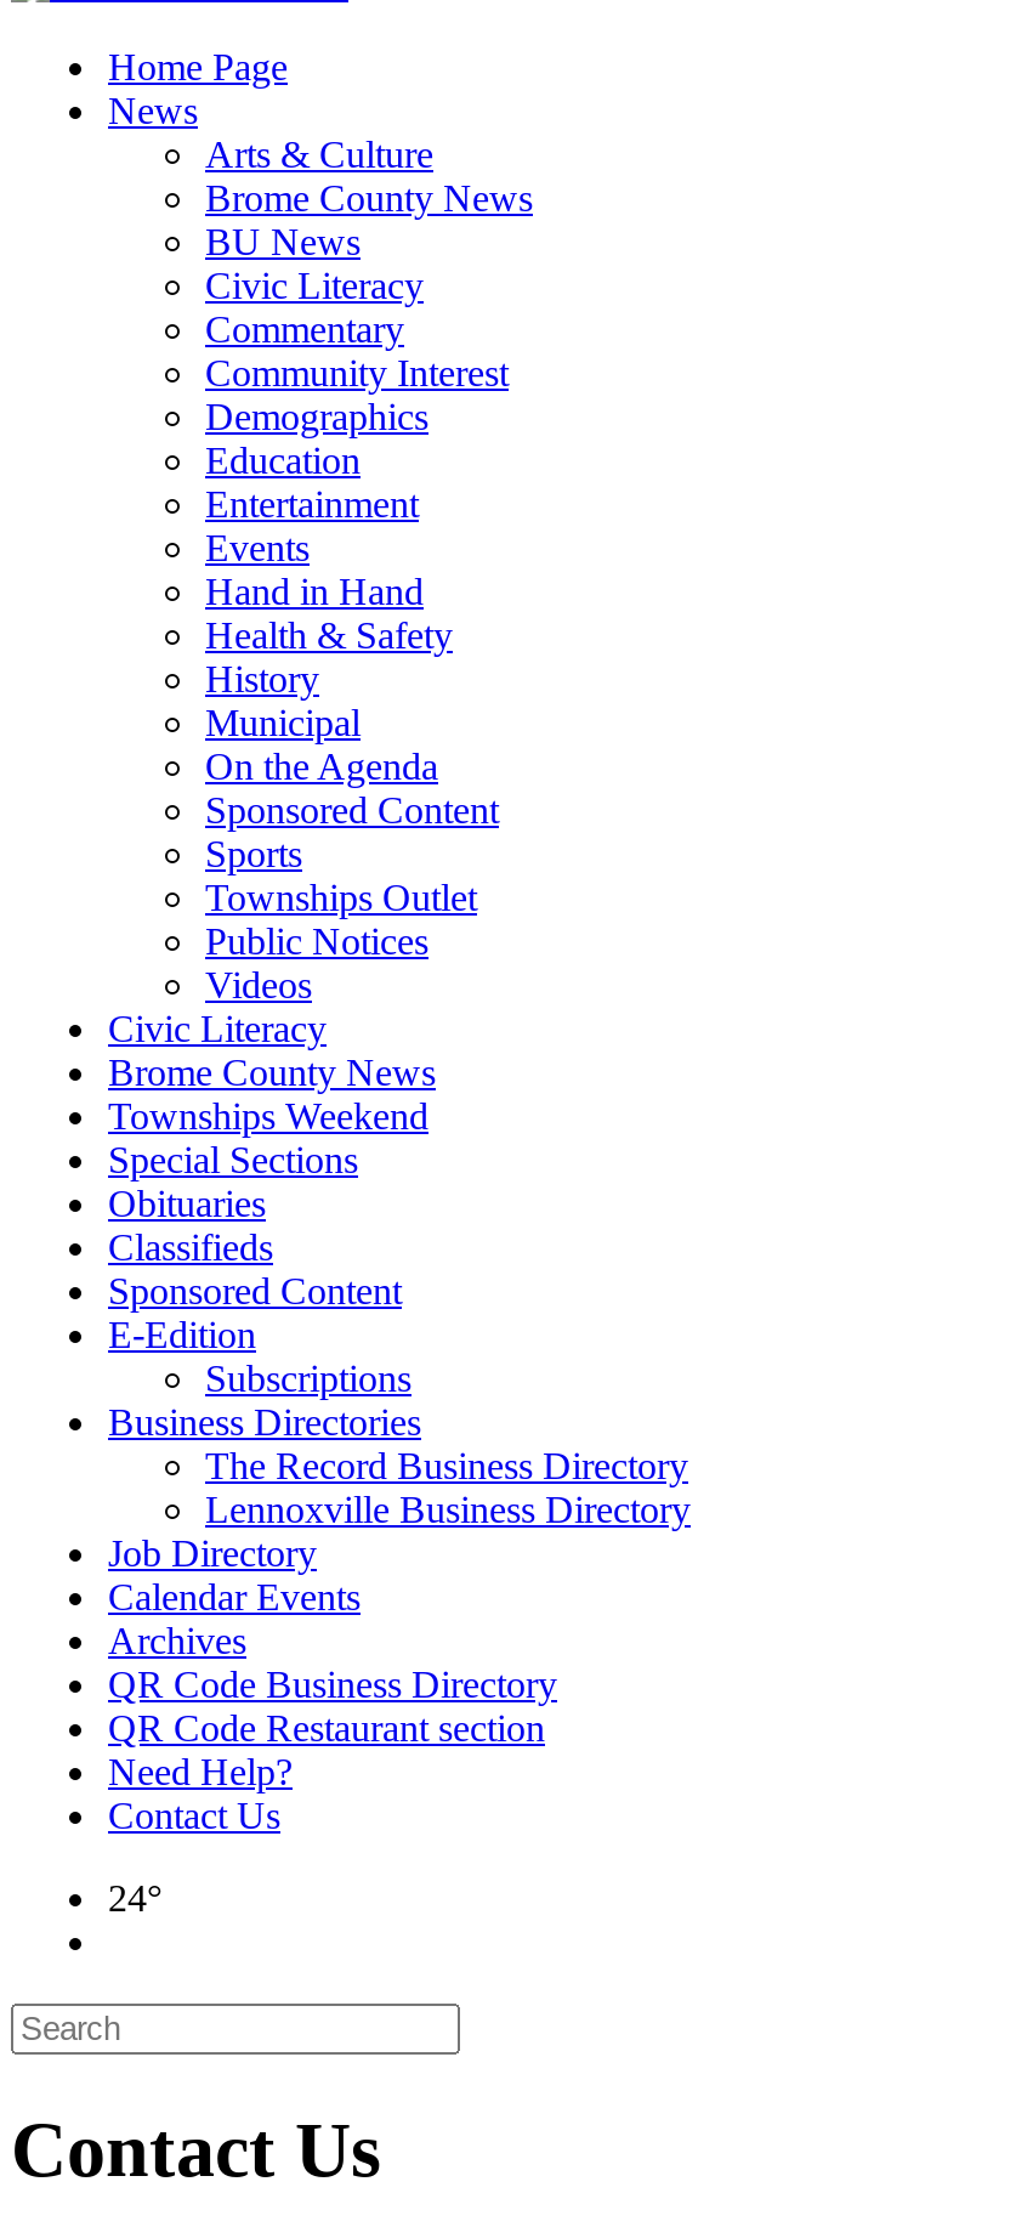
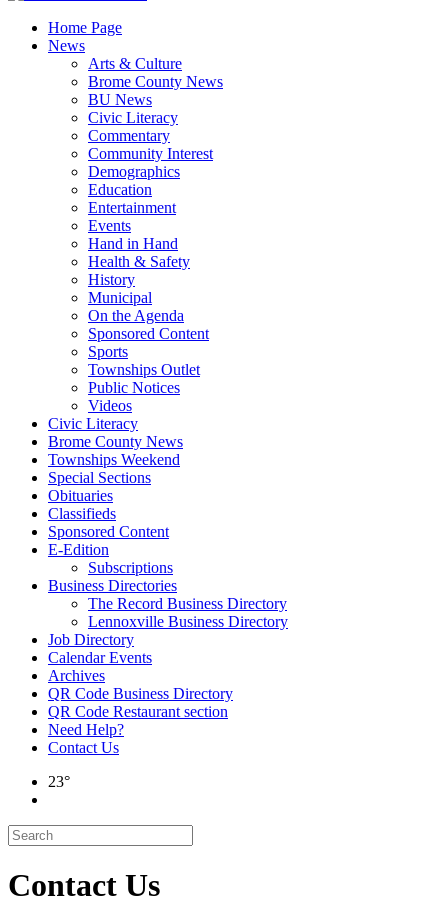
- 24°
+ 23°
